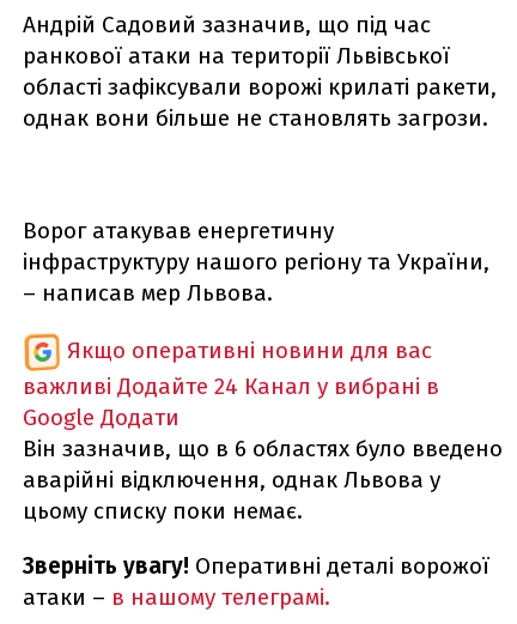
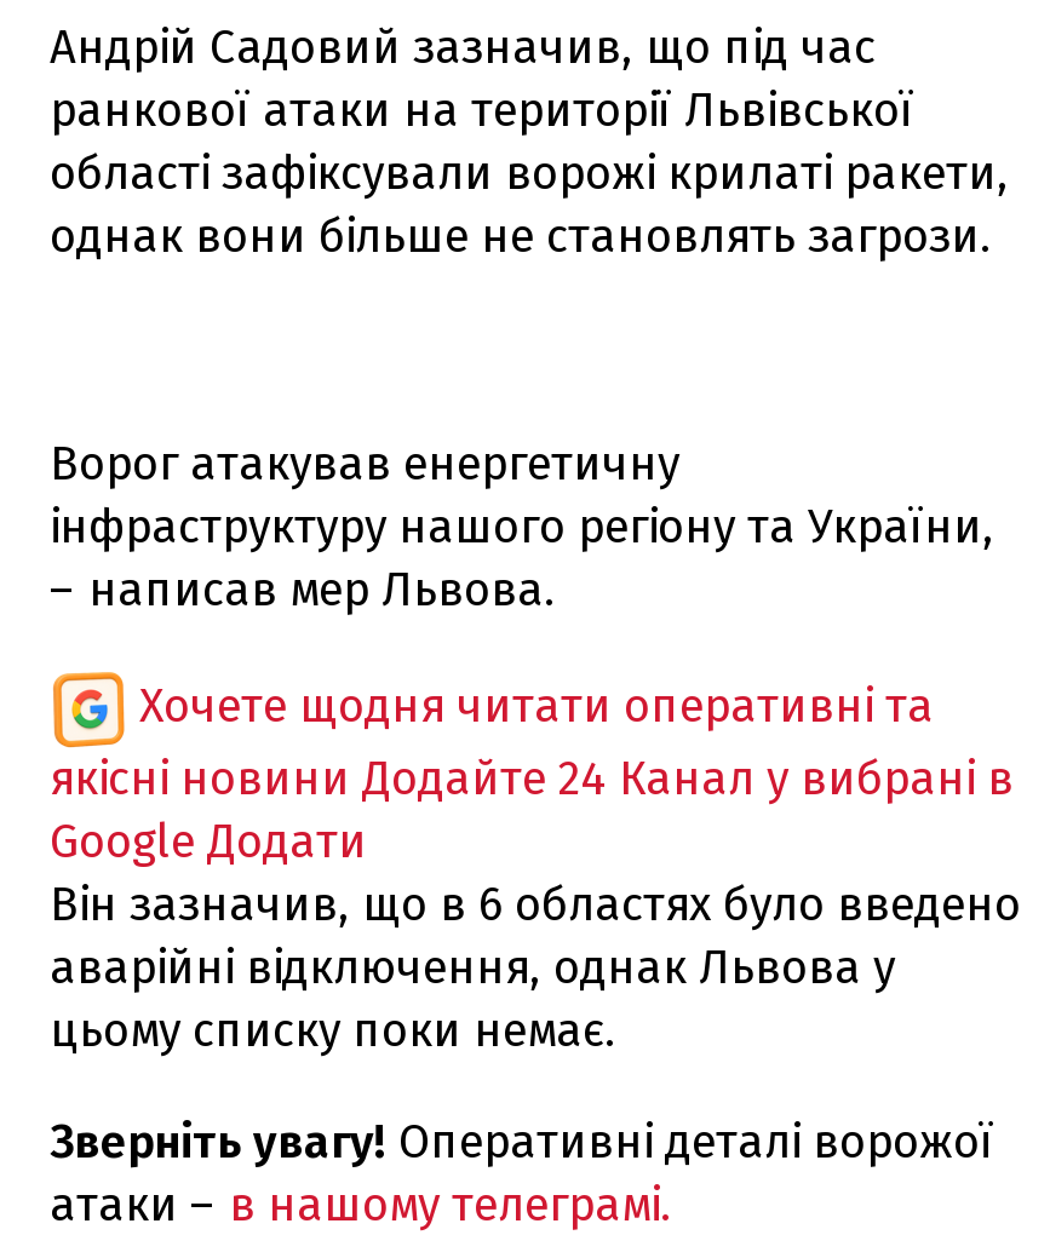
- Якщо оперативні новини для вас
- важливі Додайте 24 Канал у вибрані в
+ Хочете щодня читати оперативні та
+ якісні новини Додайте 24 Канал у вибрані в
